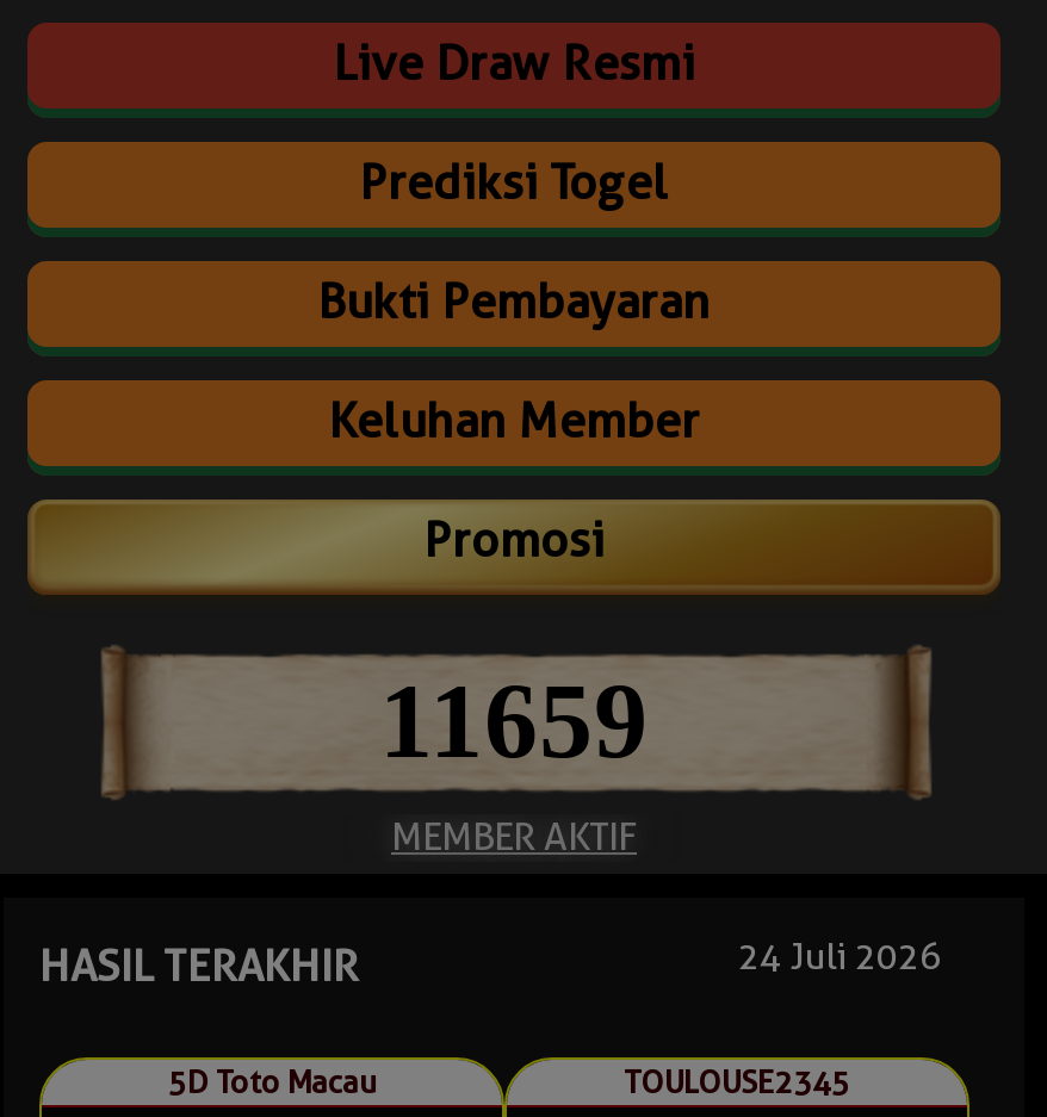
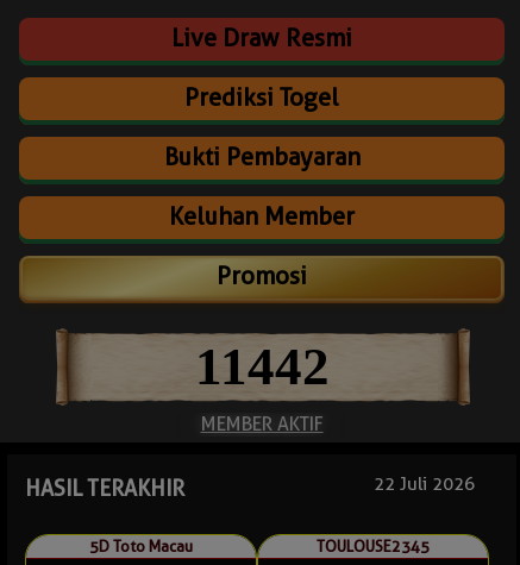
- 11659
+ 11442

- 24 Juli 2026
+ 22 Juli 2026
